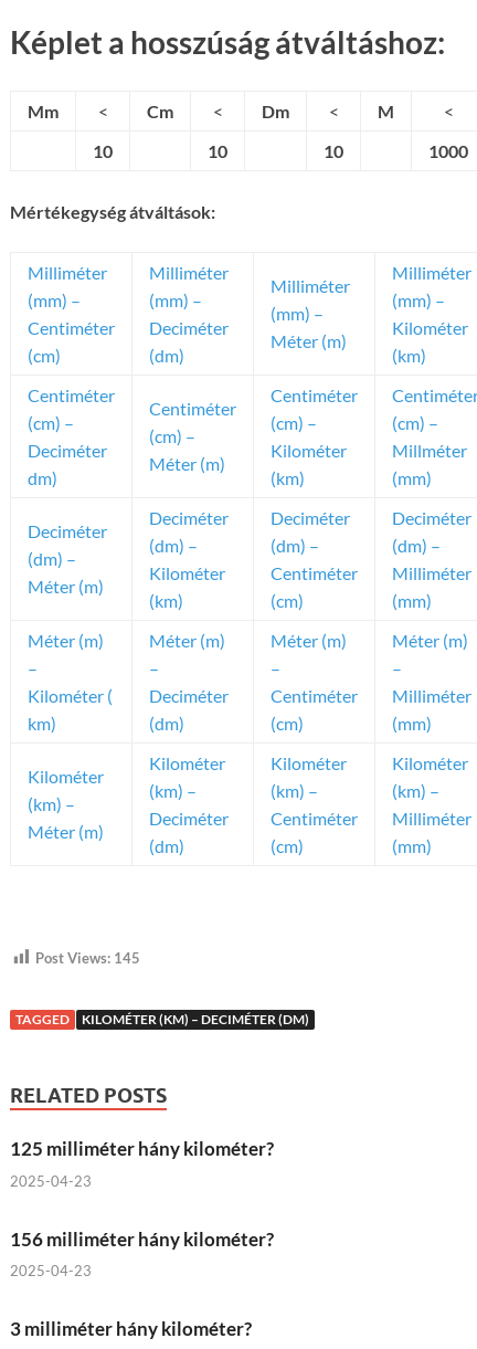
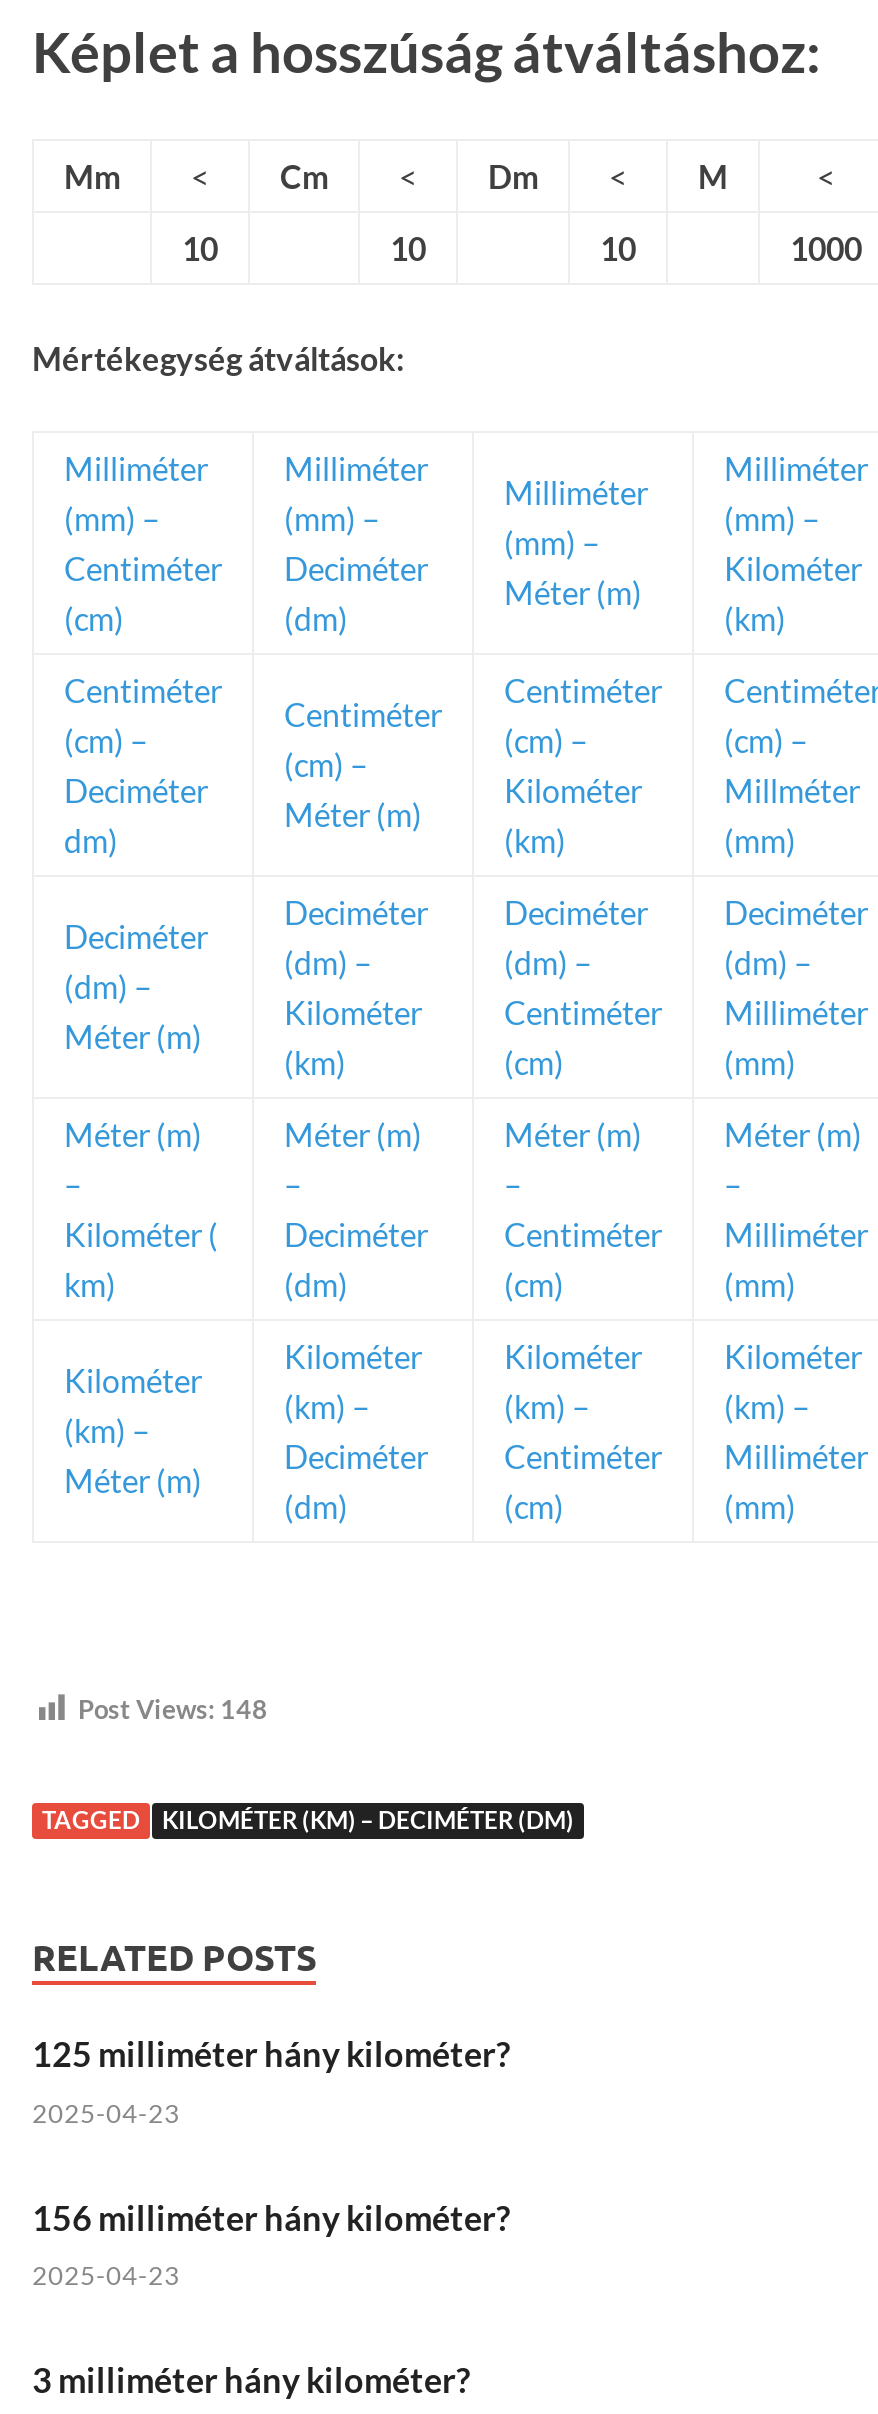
- Post Views: 145
+ Post Views: 148
